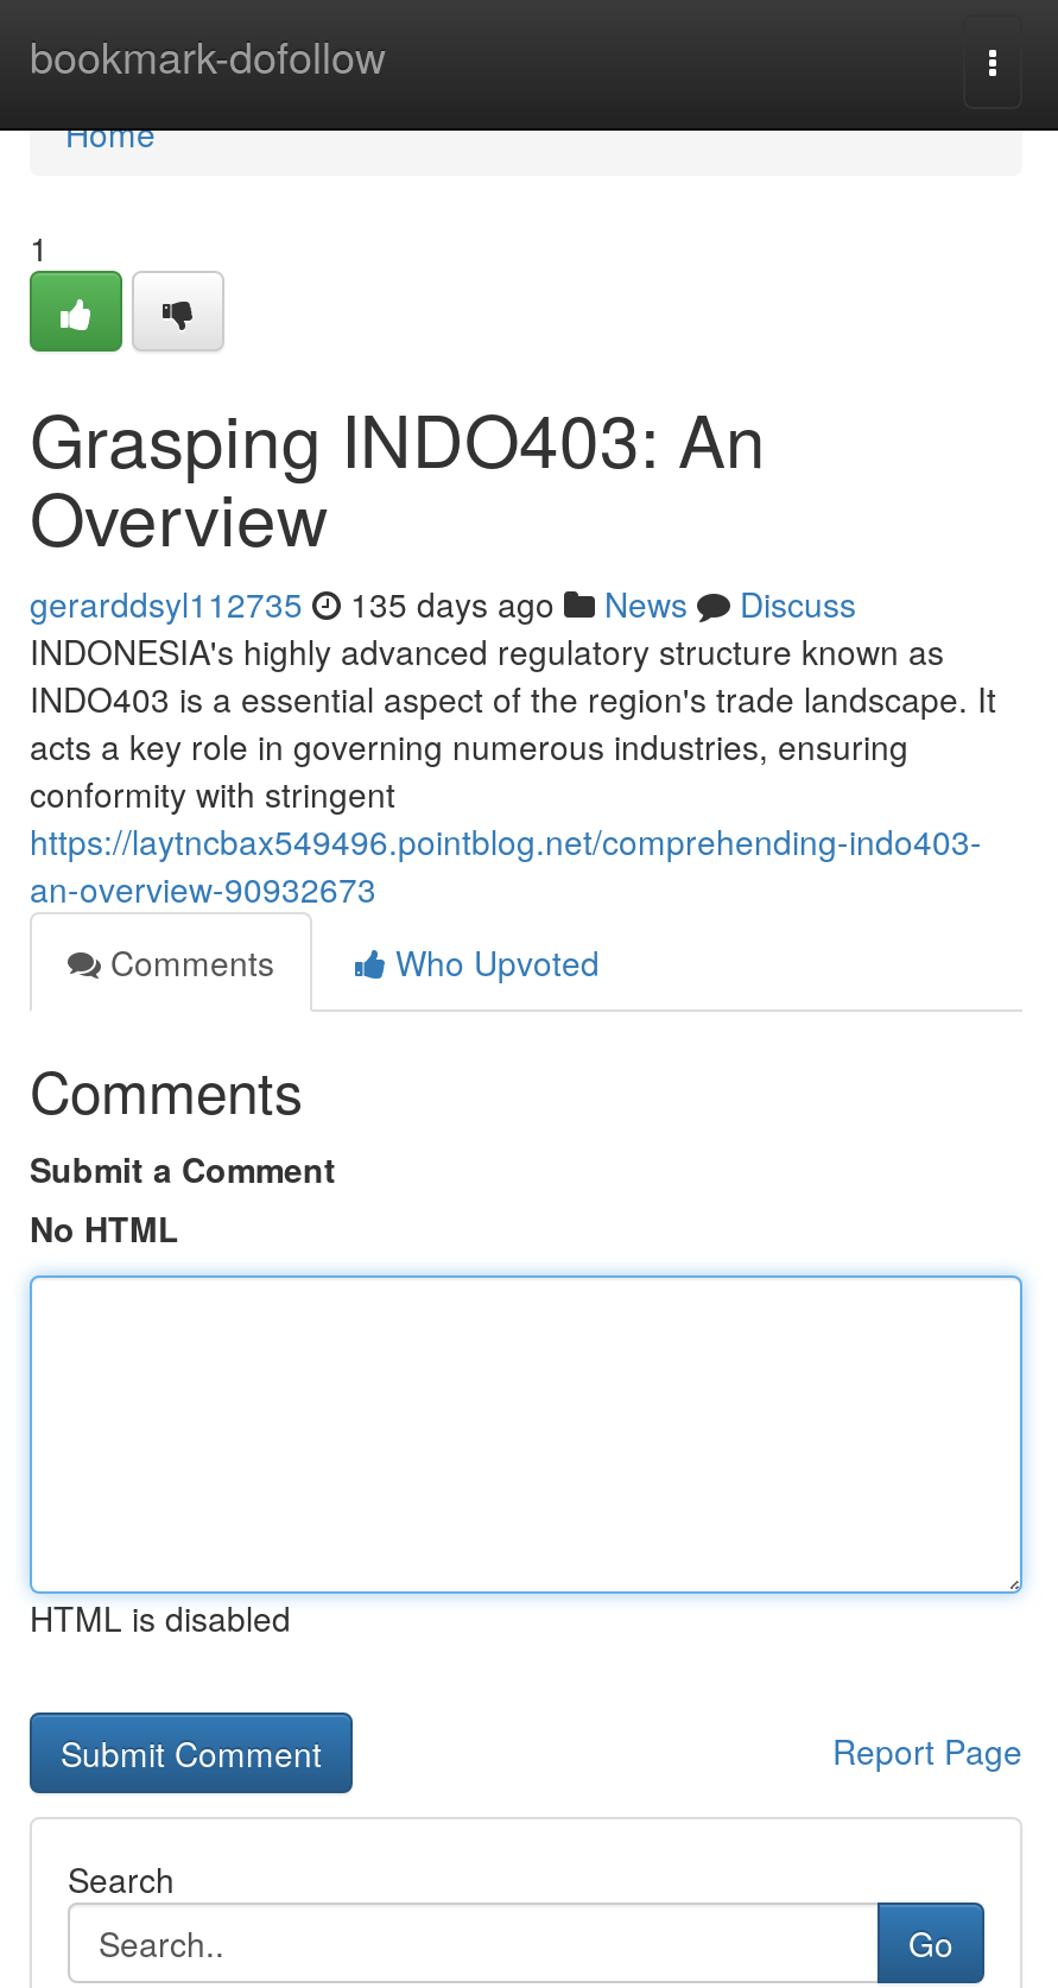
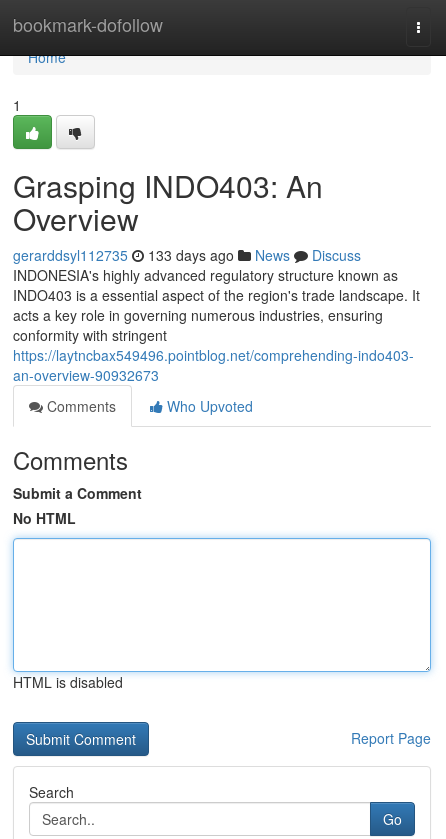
- gerarddsyl112735 135 days ago News Discuss
+ gerarddsyl112735 133 days ago News Discuss
